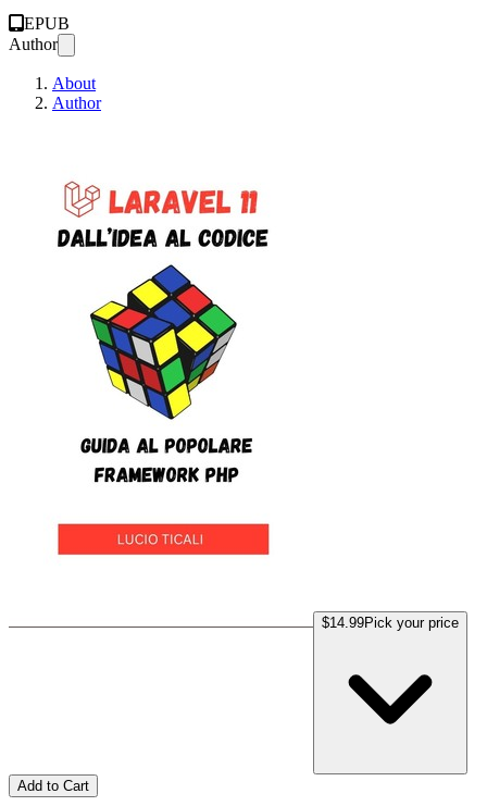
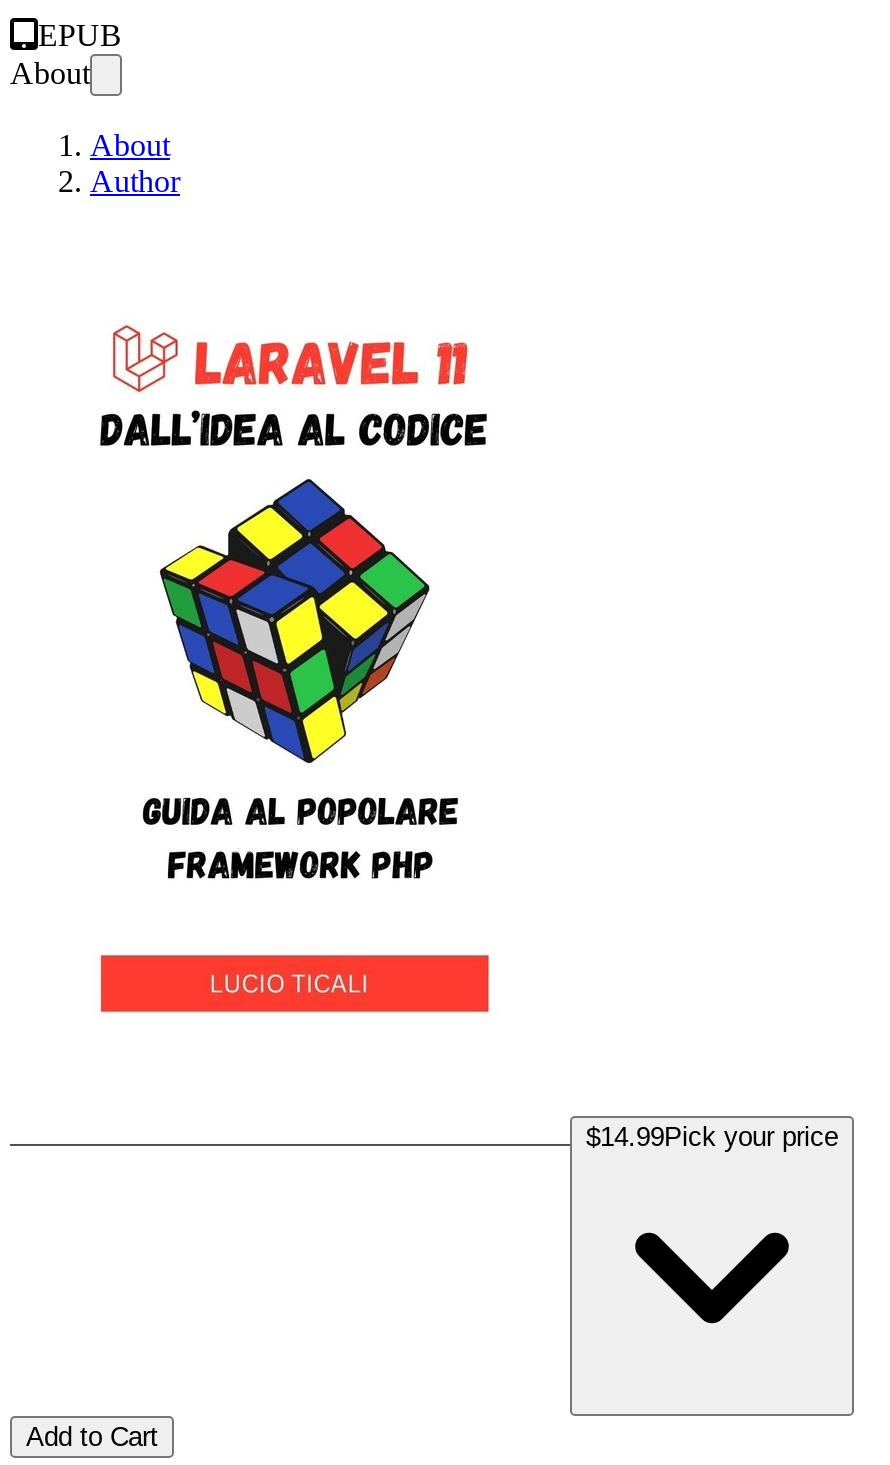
- Author
+ About
